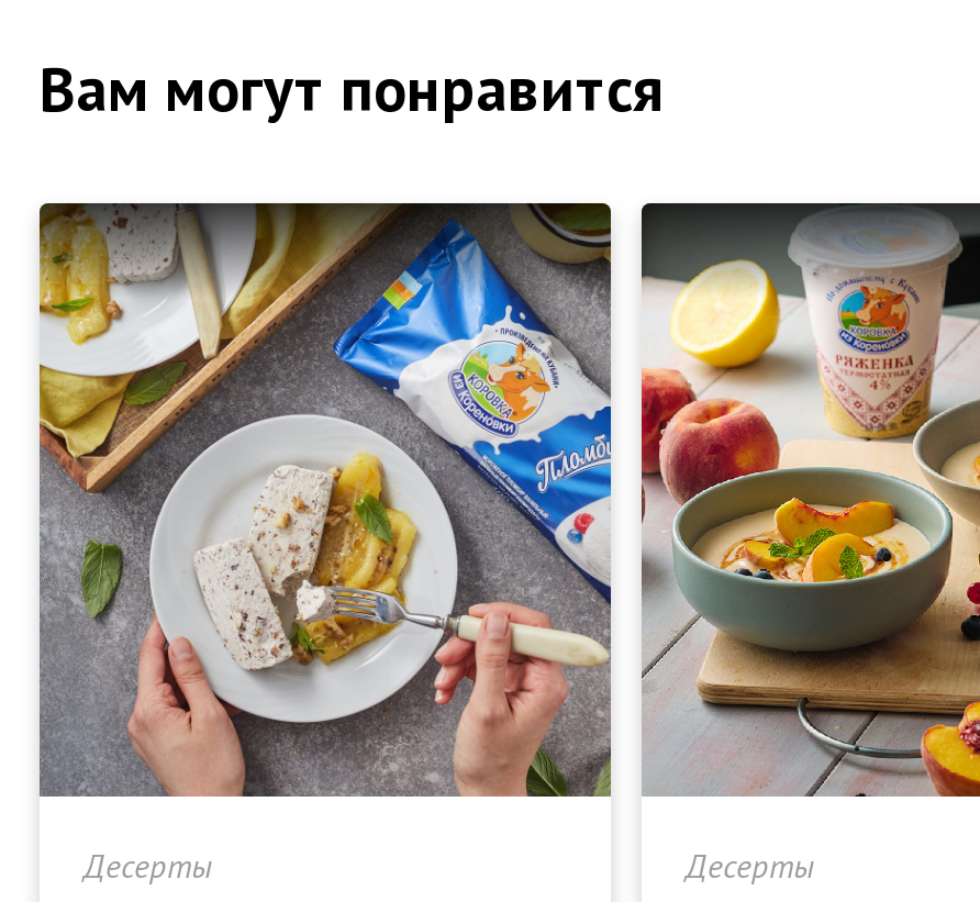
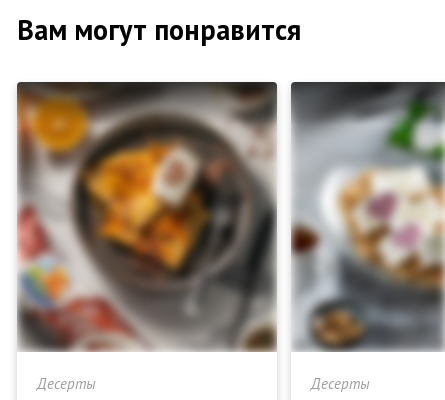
- [image]
+ [image]

- [image]
+ [image]
